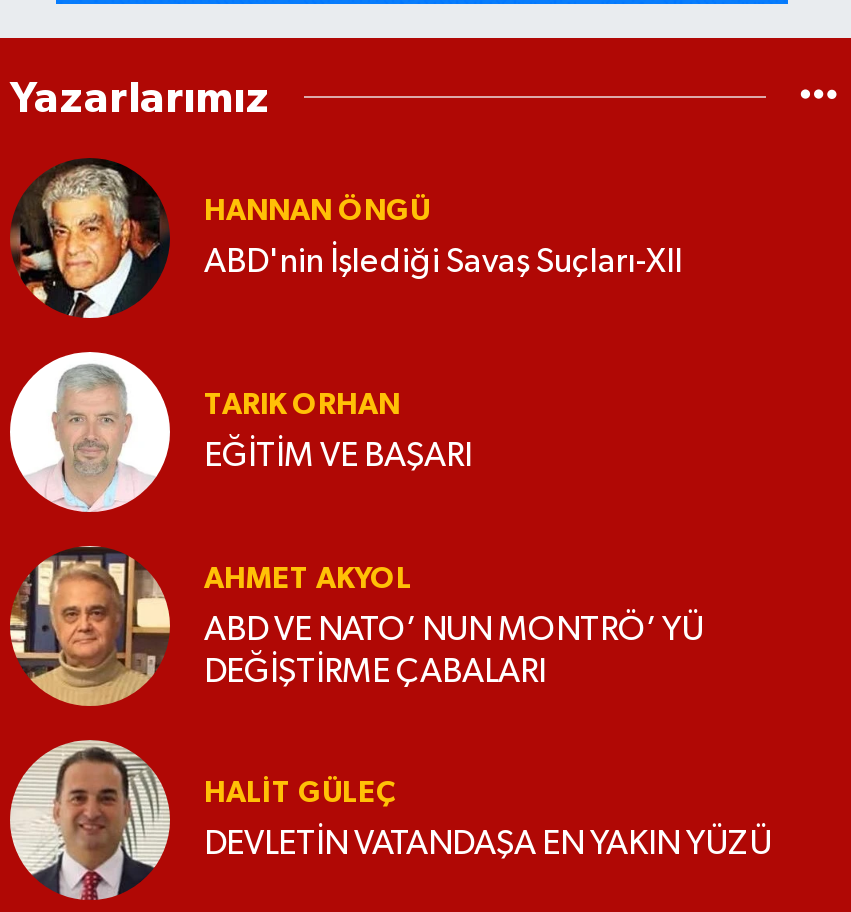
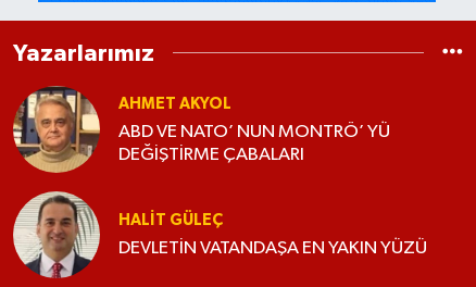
- [image]
- HANNAN ÖNGÜ
- ABD'nin İşlediği Savaş Suçları-XII

- [image]
- TARIK ORHAN
- EĞİTİM VE BAŞARI
